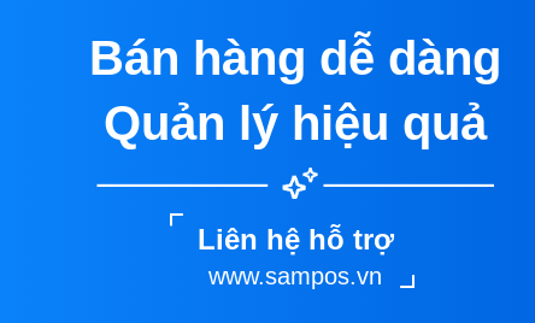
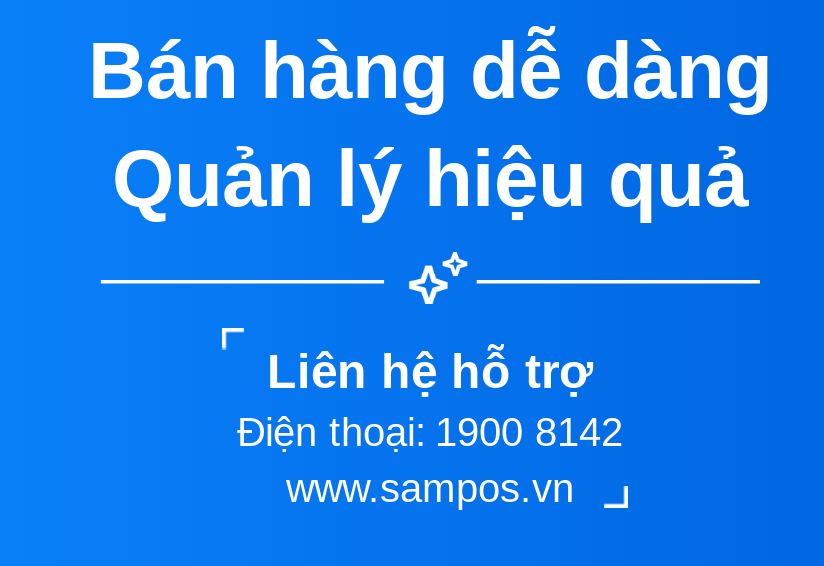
+ Điện thoại: 1900 8142
